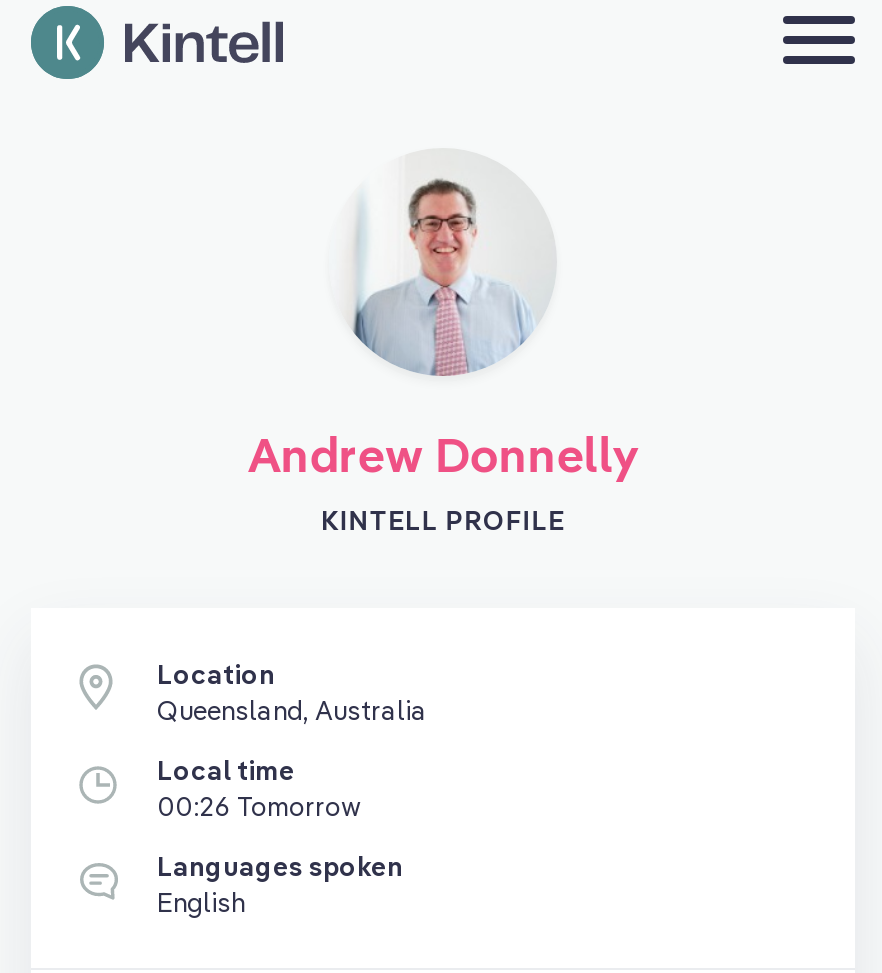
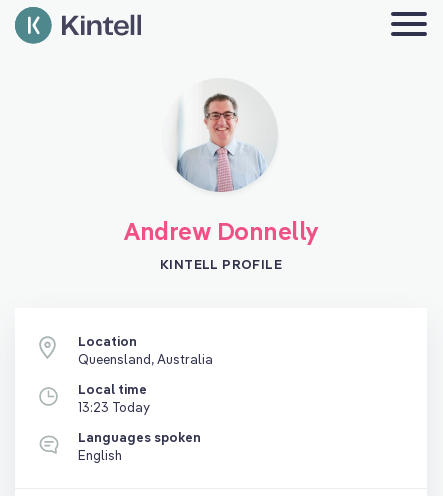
- 00:26 Tomorrow
+ 13:23 Today
